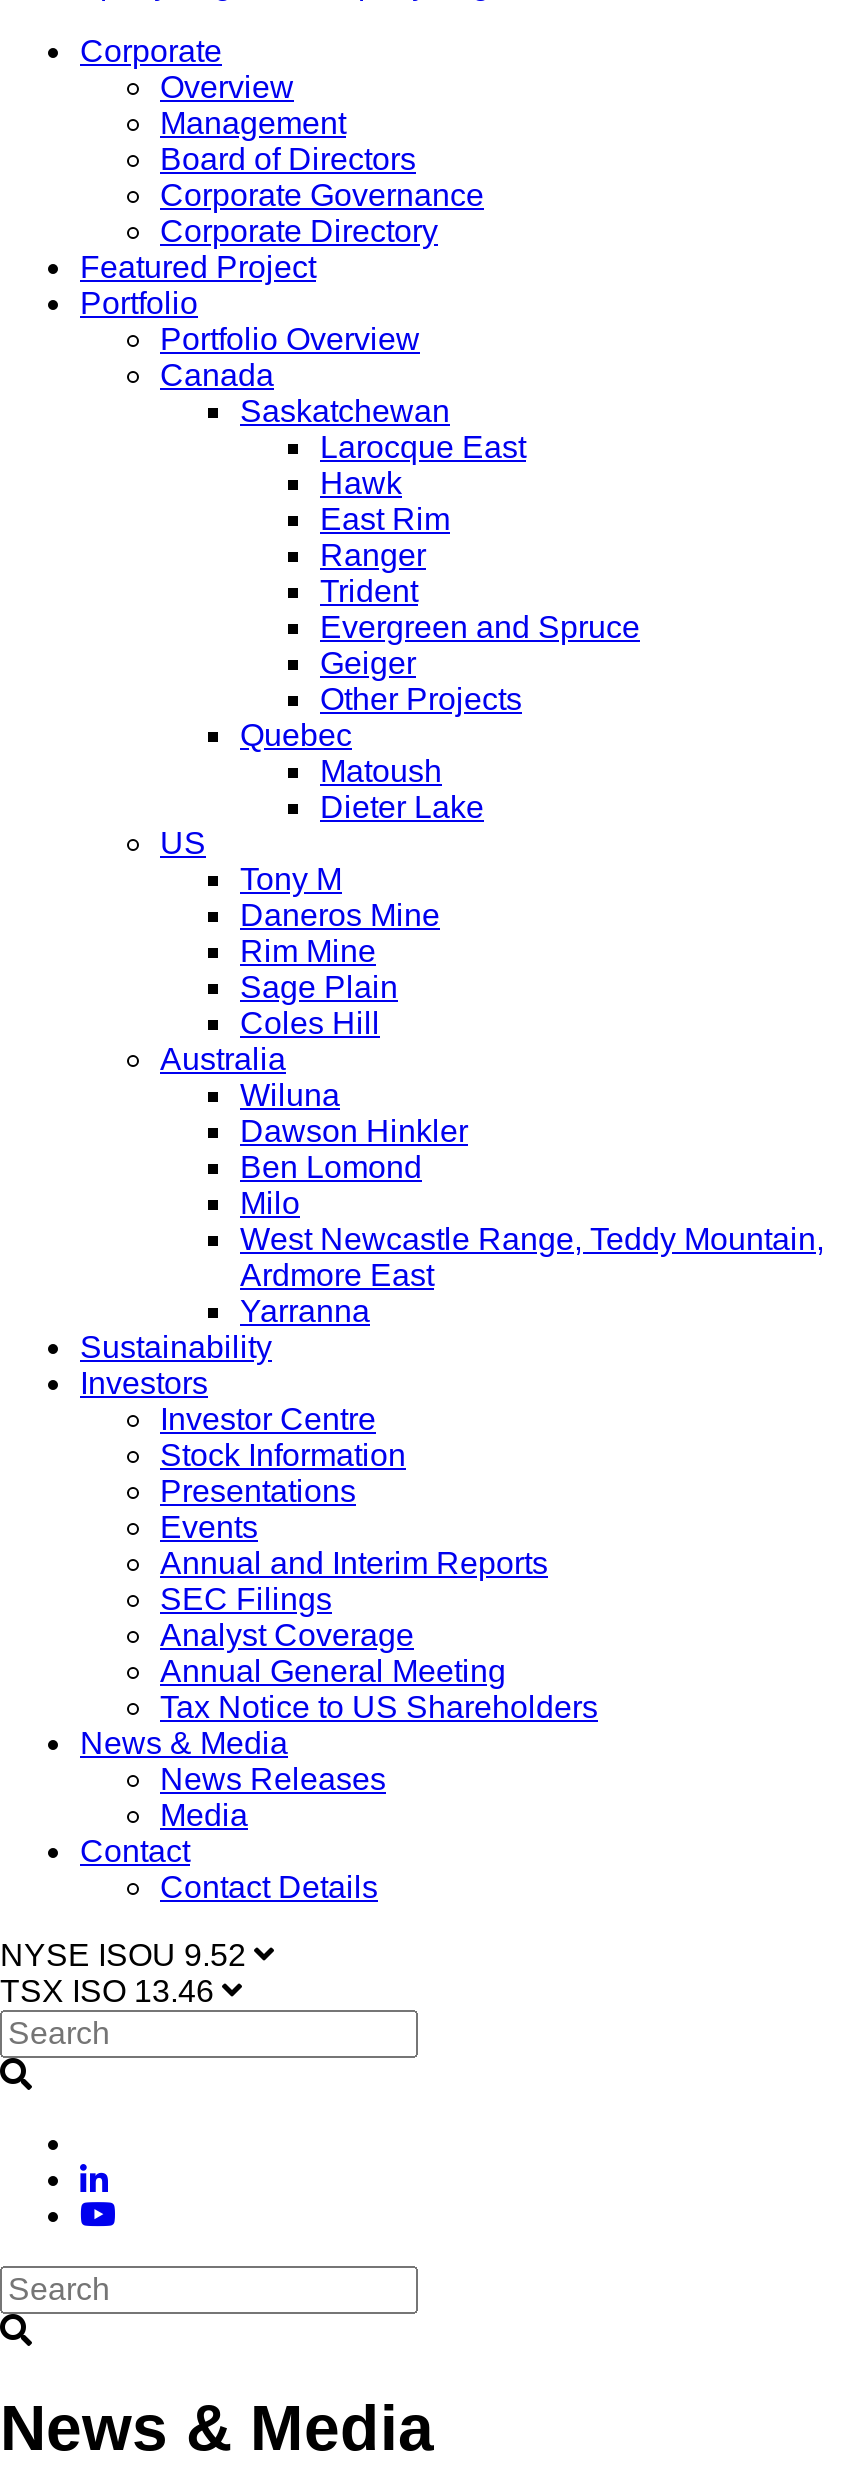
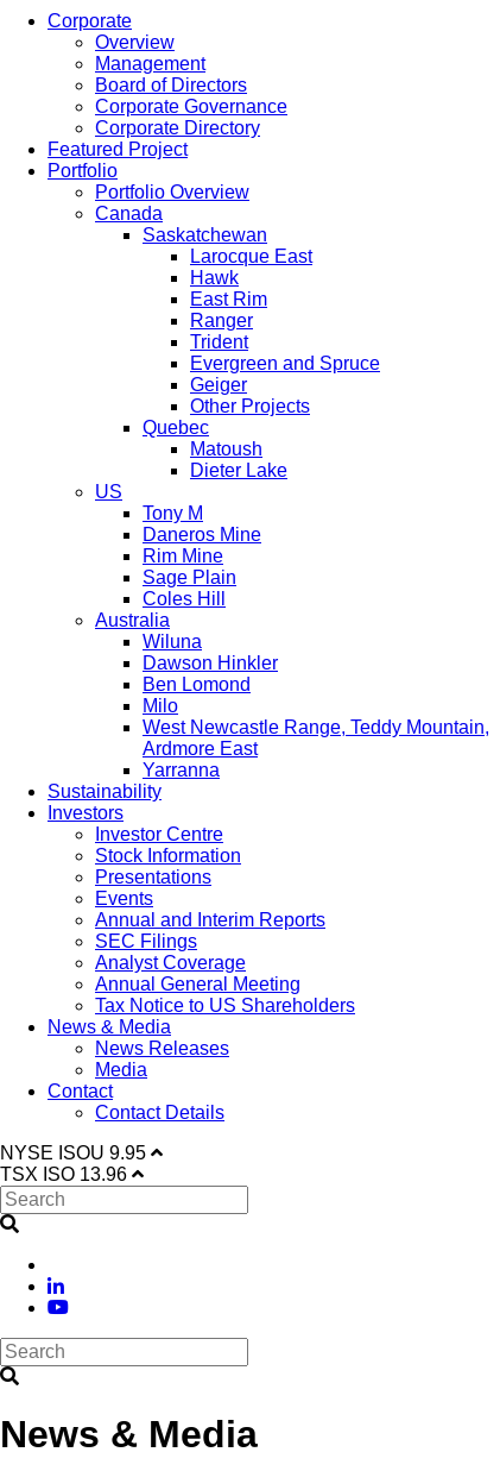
- NYSE ISOU 9.52
+ NYSE ISOU 9.95

- TSX ISO 13.46
+ TSX ISO 13.96
